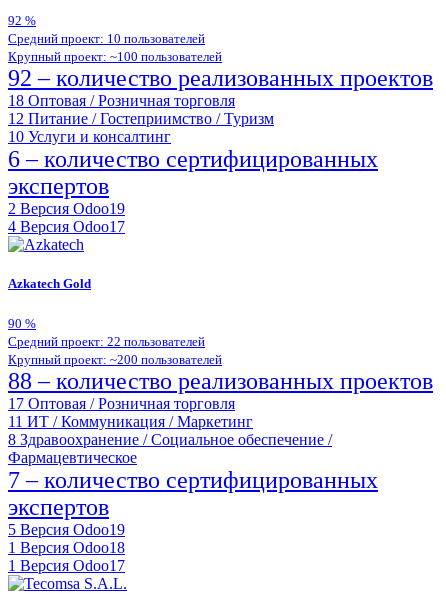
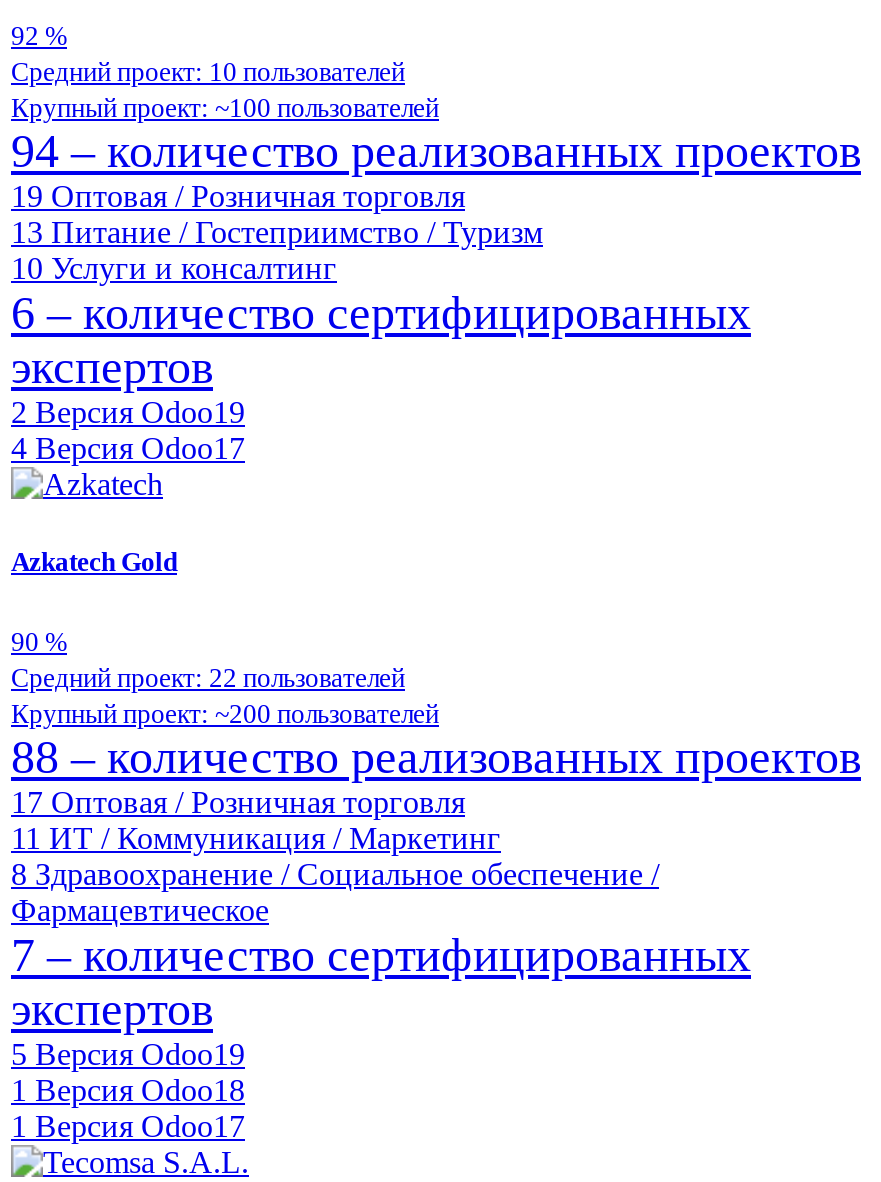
- 92 – количество реализованных проектов
+ 94 – количество реализованных проектов

- 18 Оптовая / Розничная торговля
+ 19 Оптовая / Розничная торговля

- 12 Питание / Гостеприимство / Туризм
+ 13 Питание / Гостеприимство / Туризм
